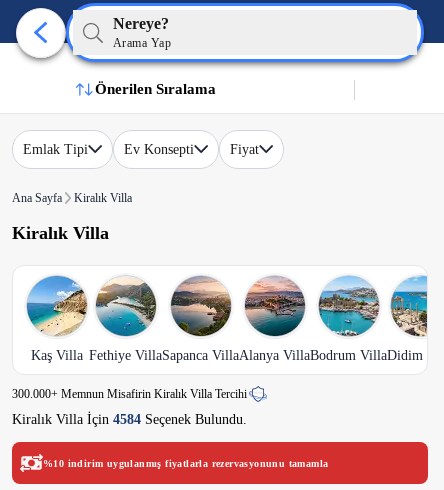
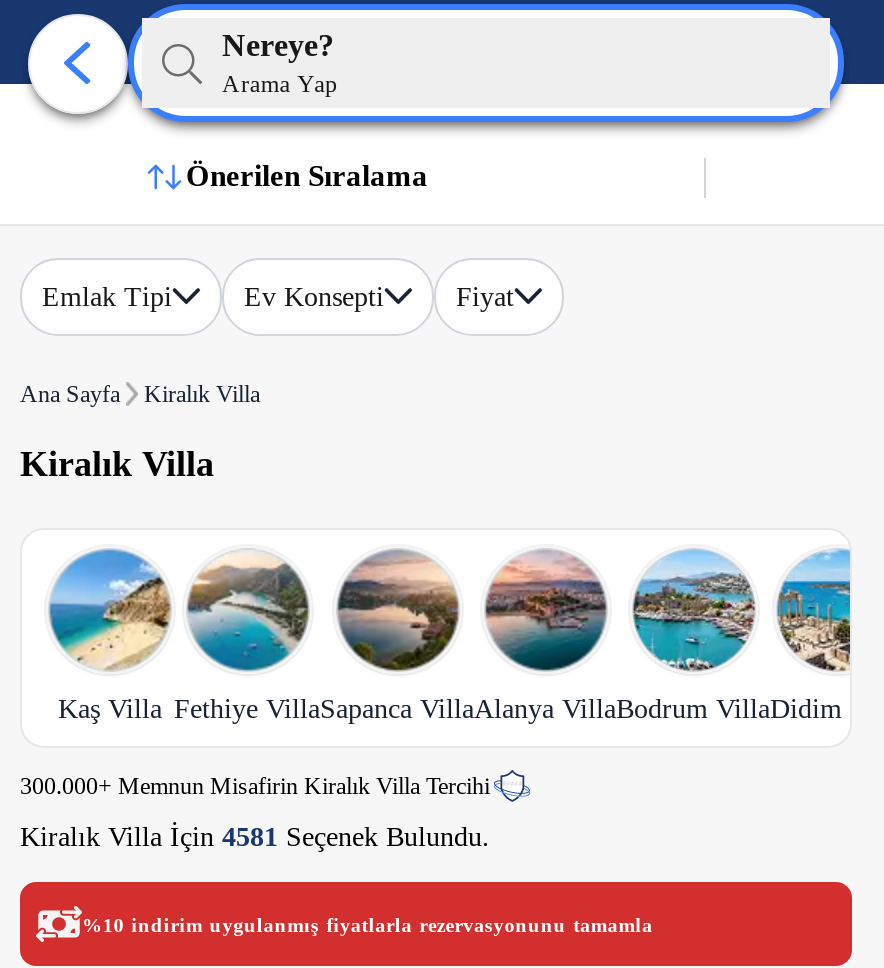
- Kiralık Villa İçin 4584 Seçenek Bulundu.
+ Kiralık Villa İçin 4581 Seçenek Bulundu.
